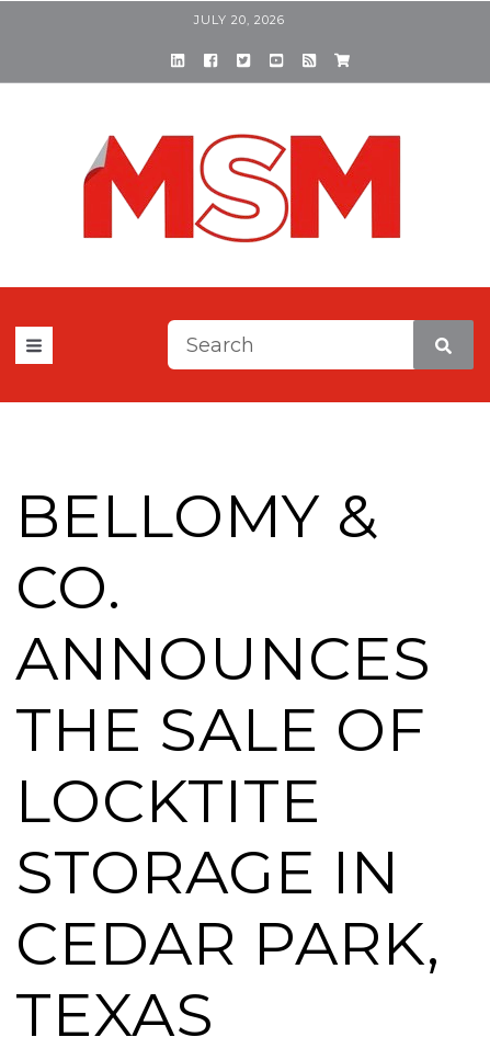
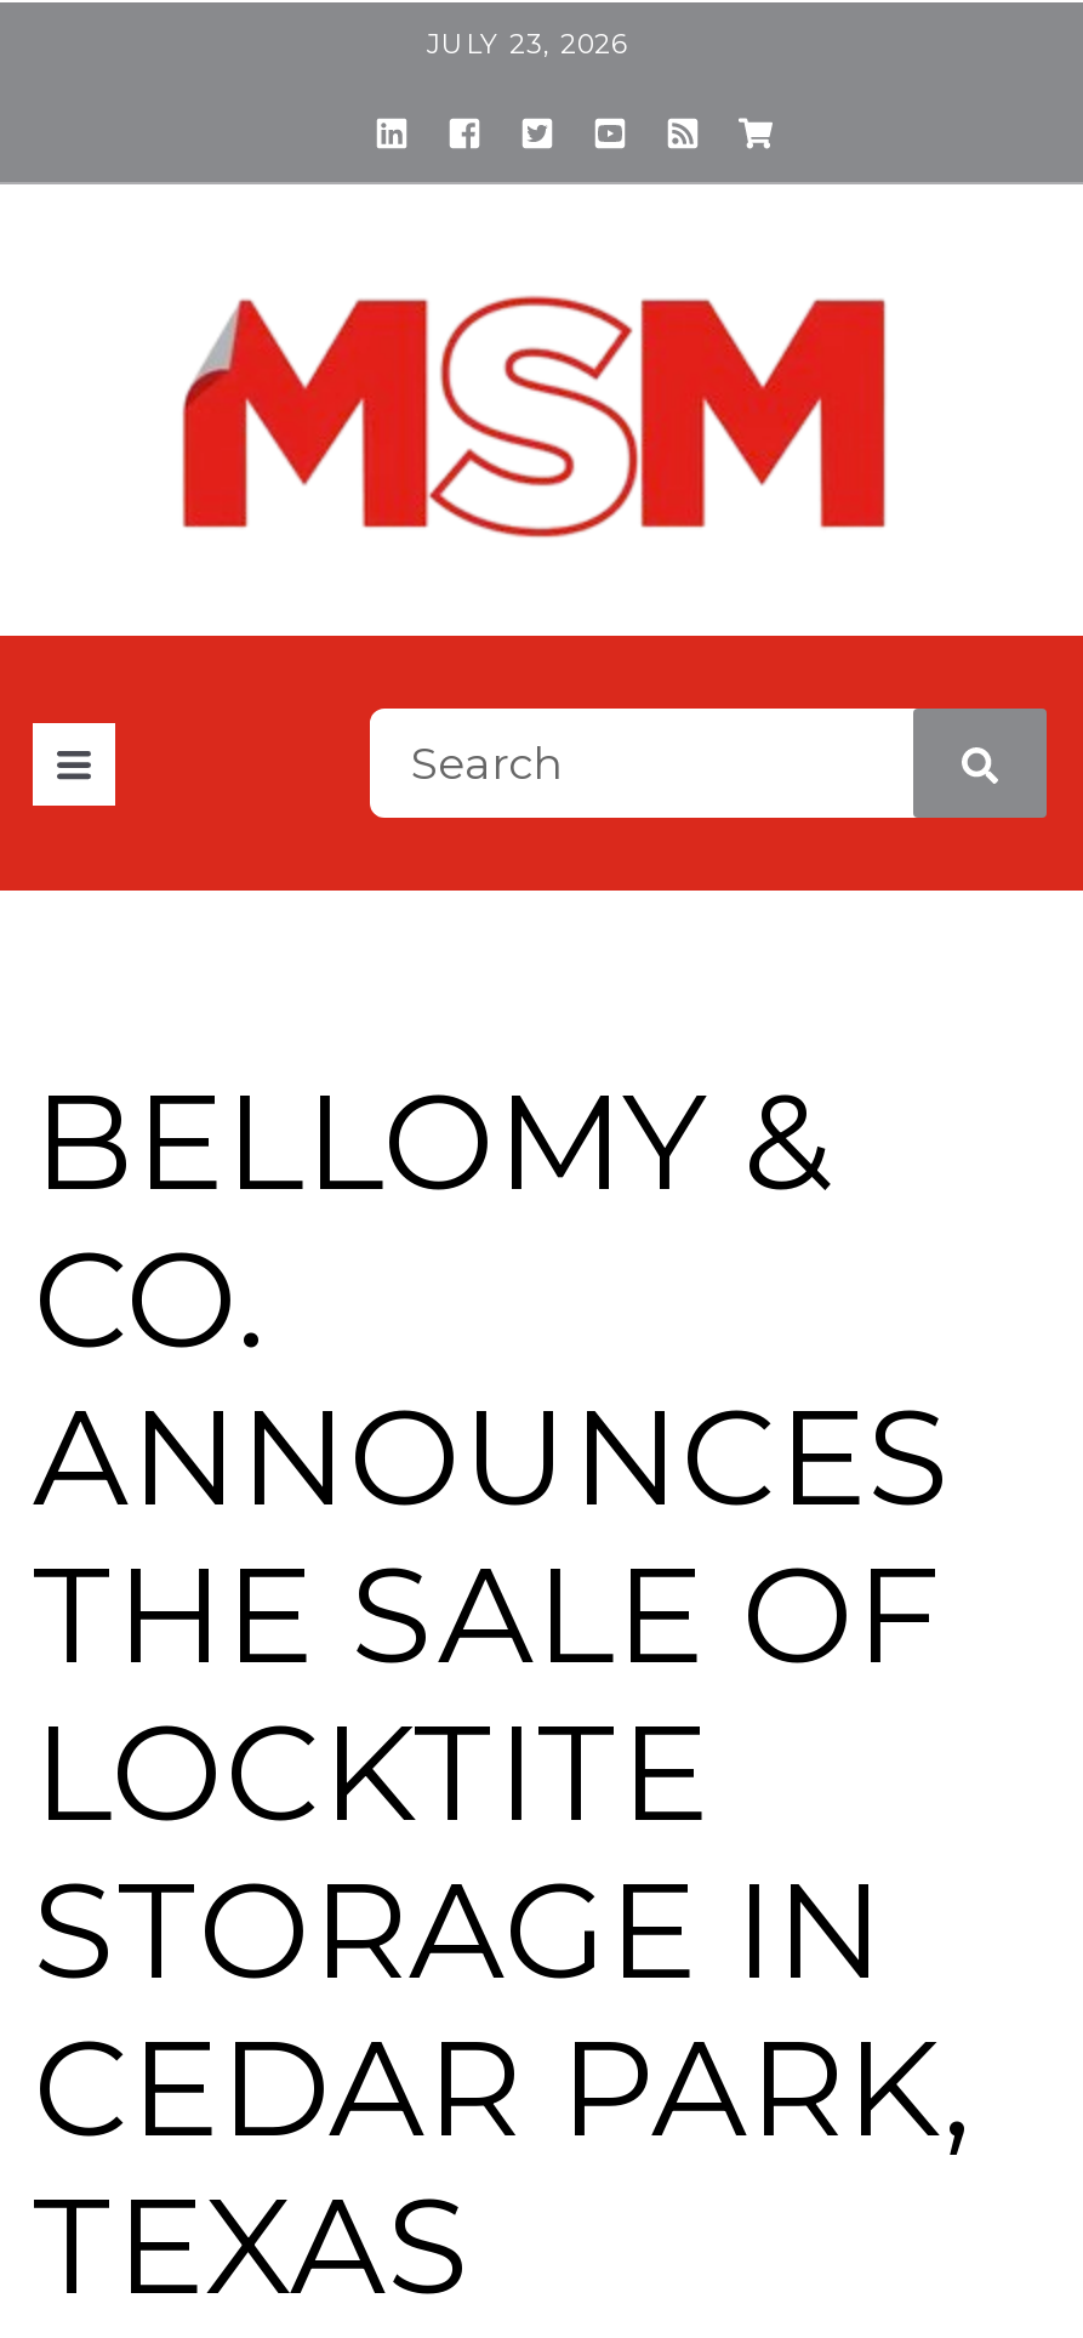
- JULY 20, 2026
+ JULY 23, 2026
